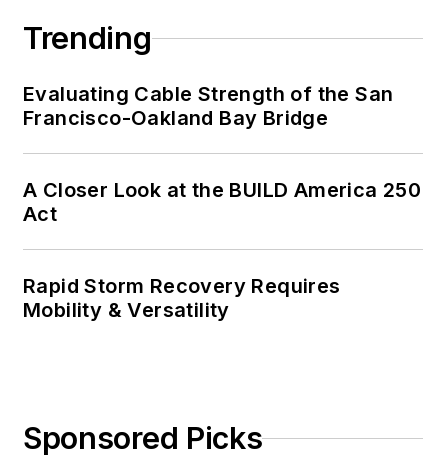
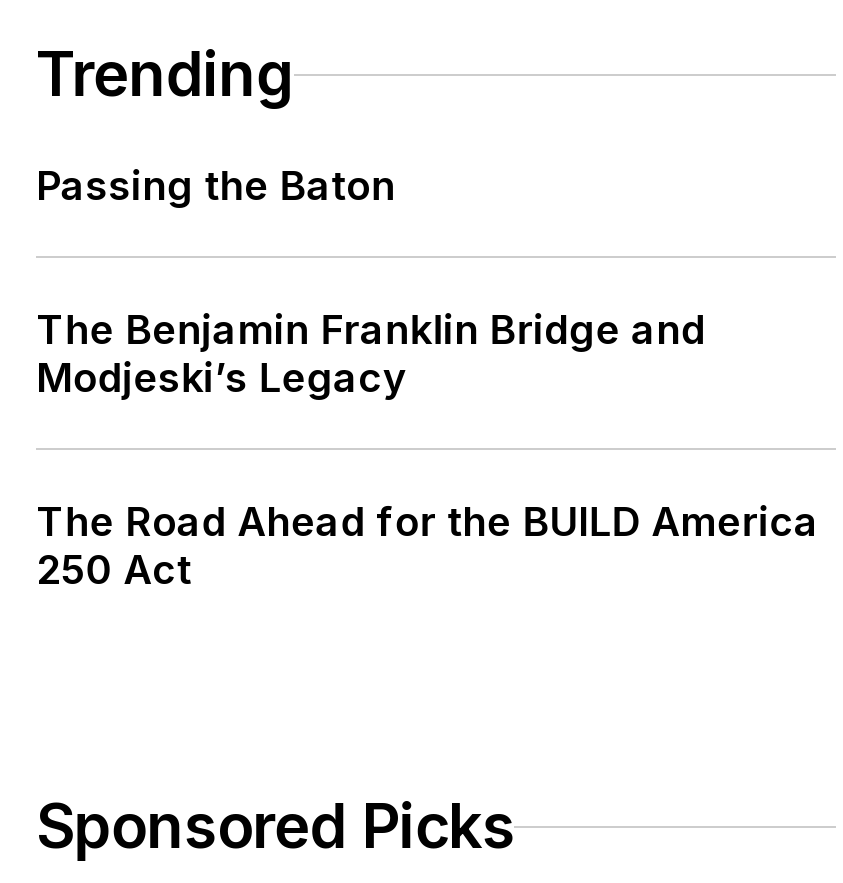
- Evaluating Cable Strength of the San
- Francisco-Oakland Bay Bridge
+ Passing the Baton

- A Closer Look at the BUILD America 250
- Act
+ The Benjamin Franklin Bridge and
+ Modjeski’s Legacy

- Rapid Storm Recovery Requires
- Mobility & Versatility
+ The Road Ahead for the BUILD America
+ 250 Act
